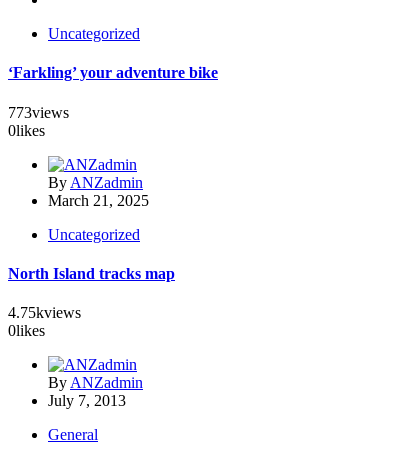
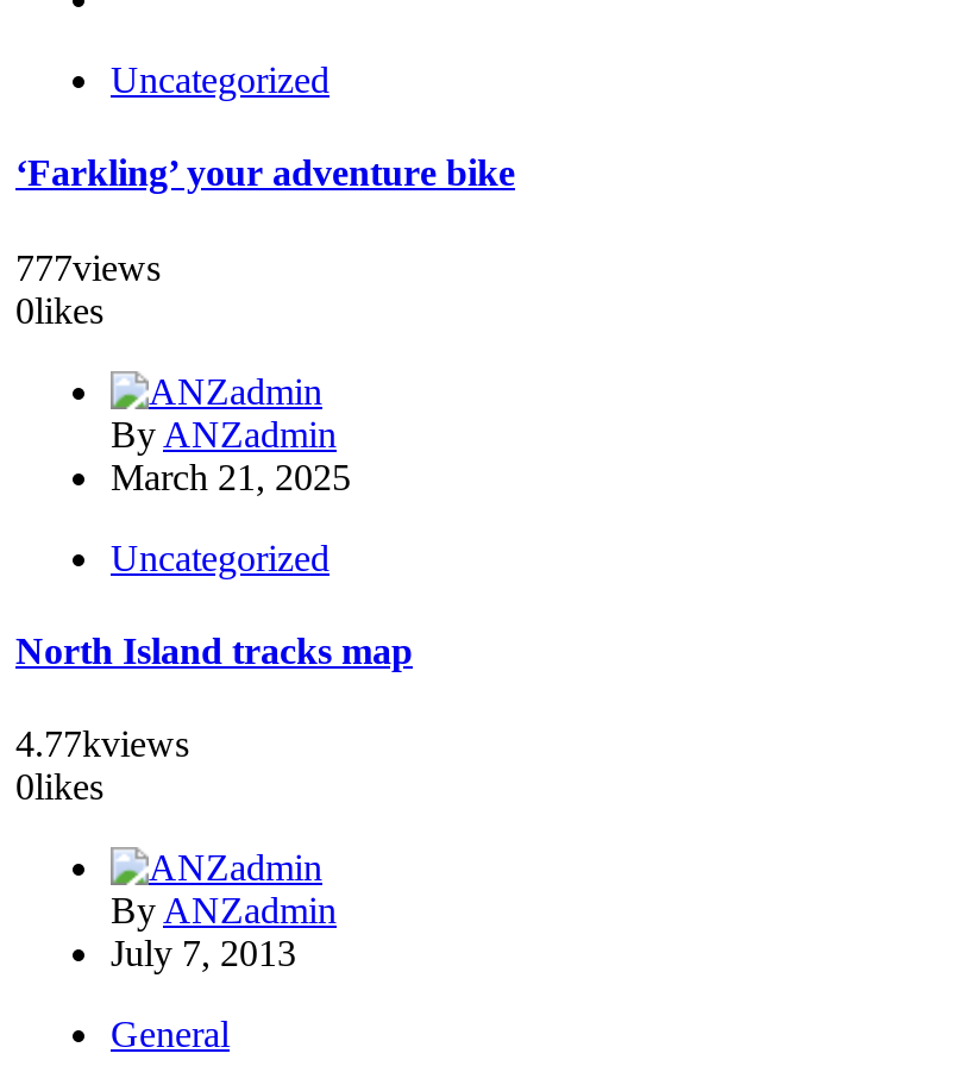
- 773views
+ 777views

- 4.75kviews
+ 4.77kviews
